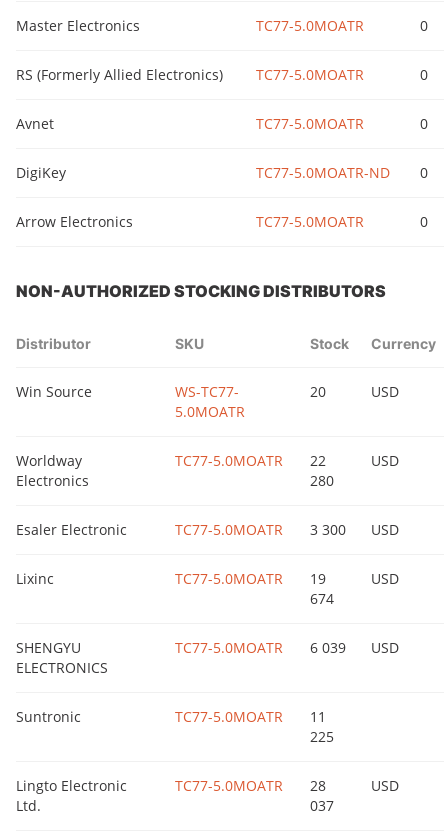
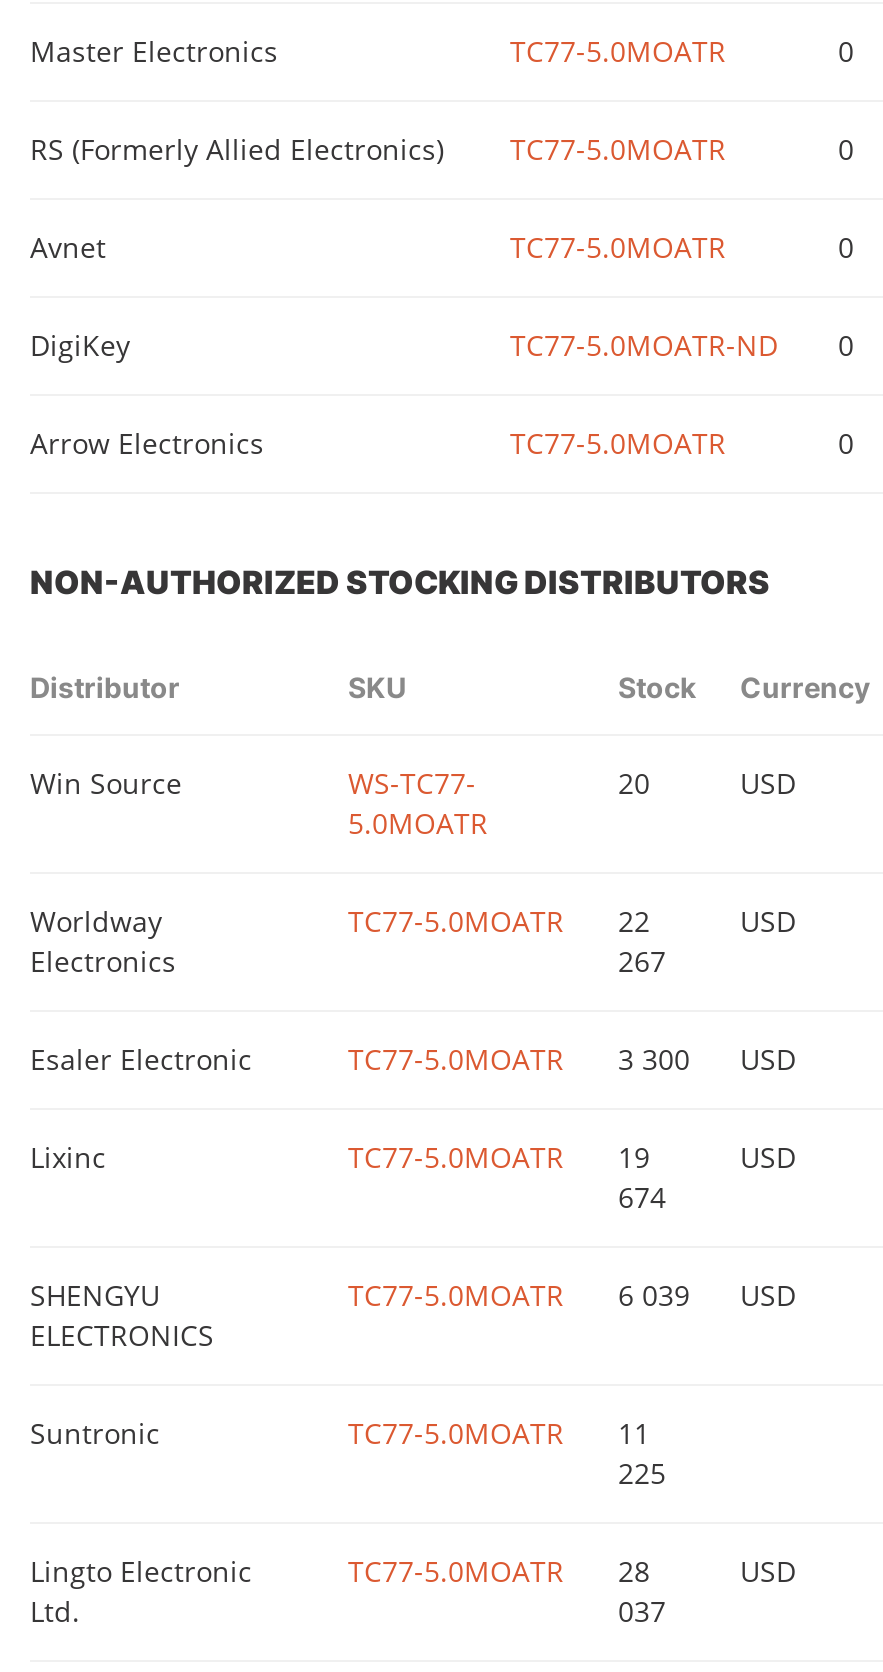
- 280
+ 267
